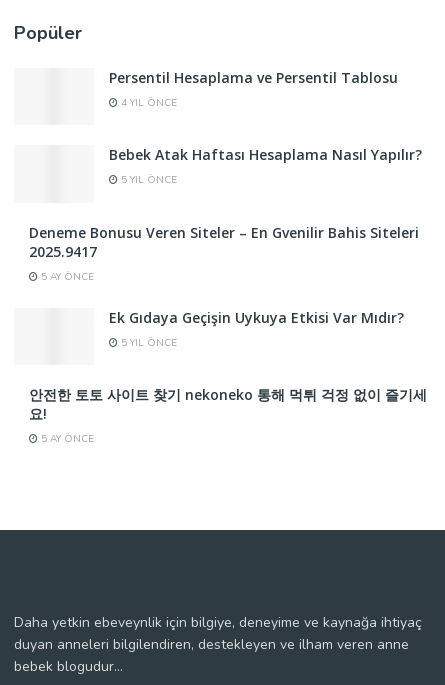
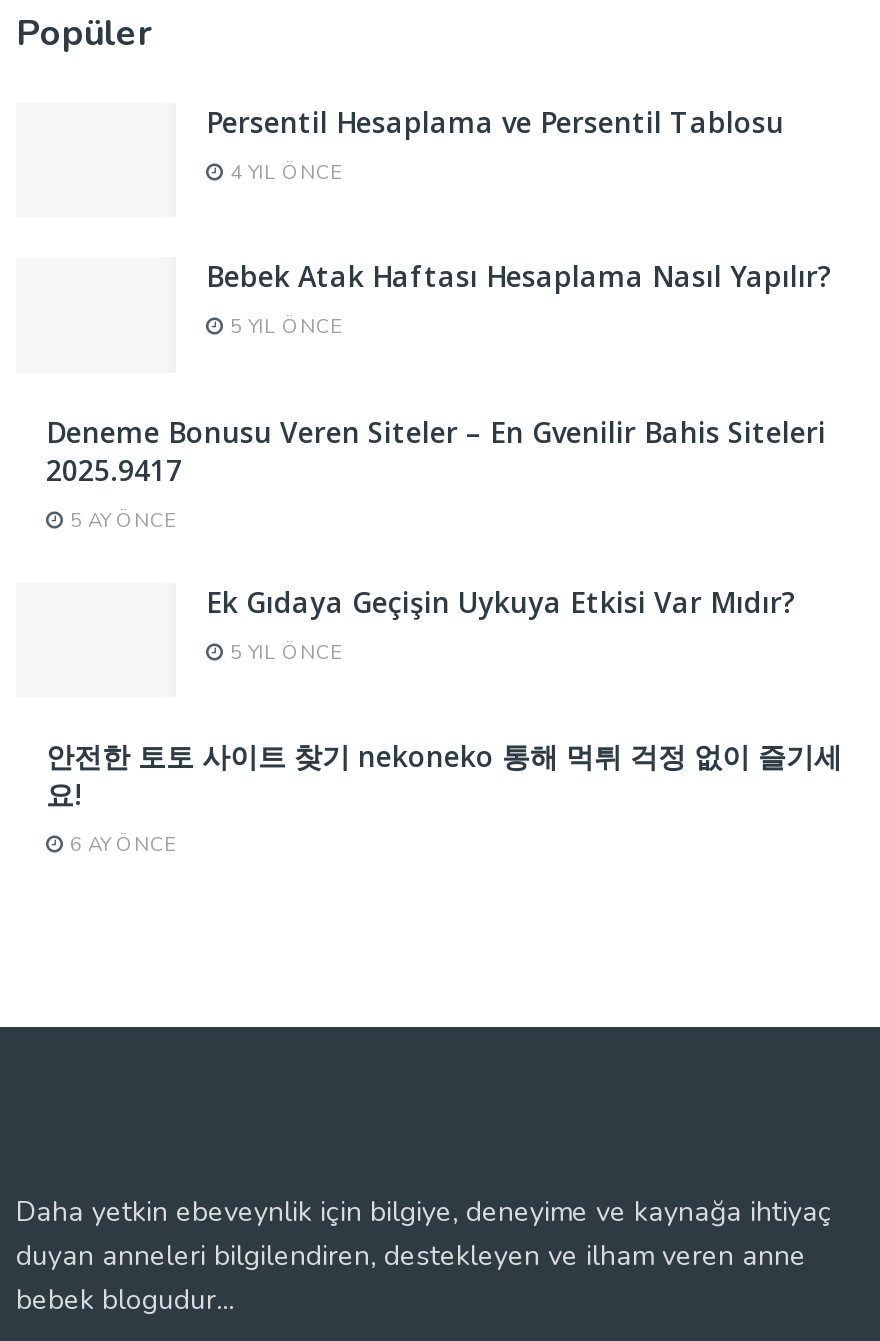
- 5 AY ÖNCE
+ 6 AY ÖNCE
